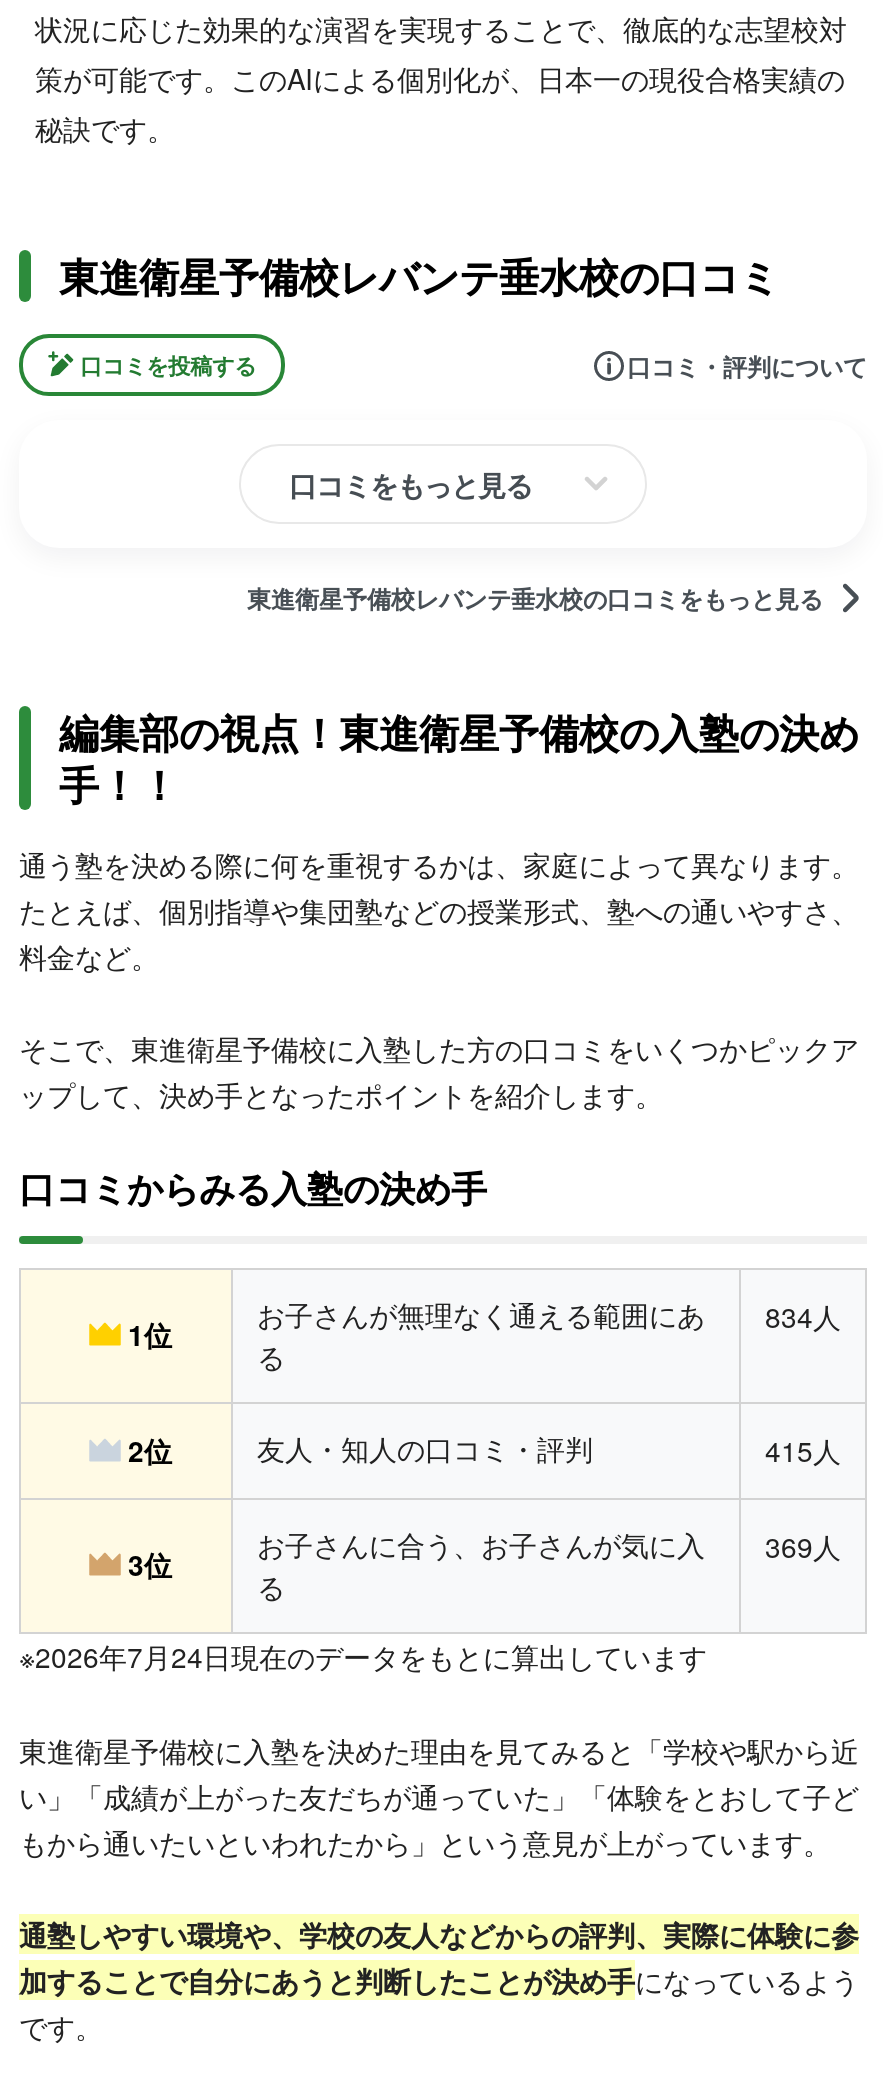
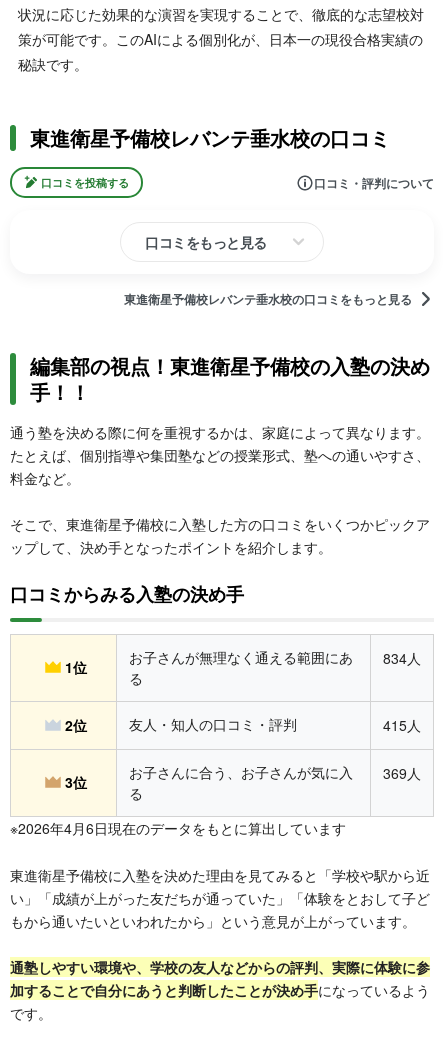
- ※2026年7月24日現在のデータをもとに算出しています
+ ※2026年4月6日現在のデータをもとに算出しています
